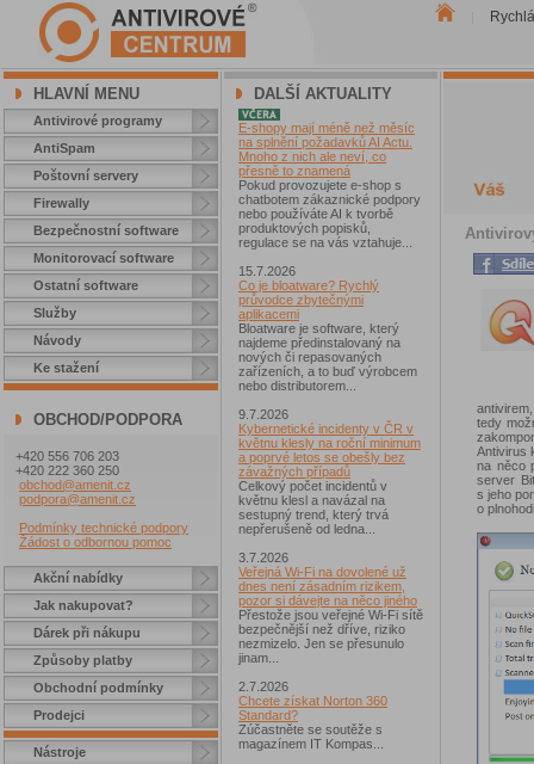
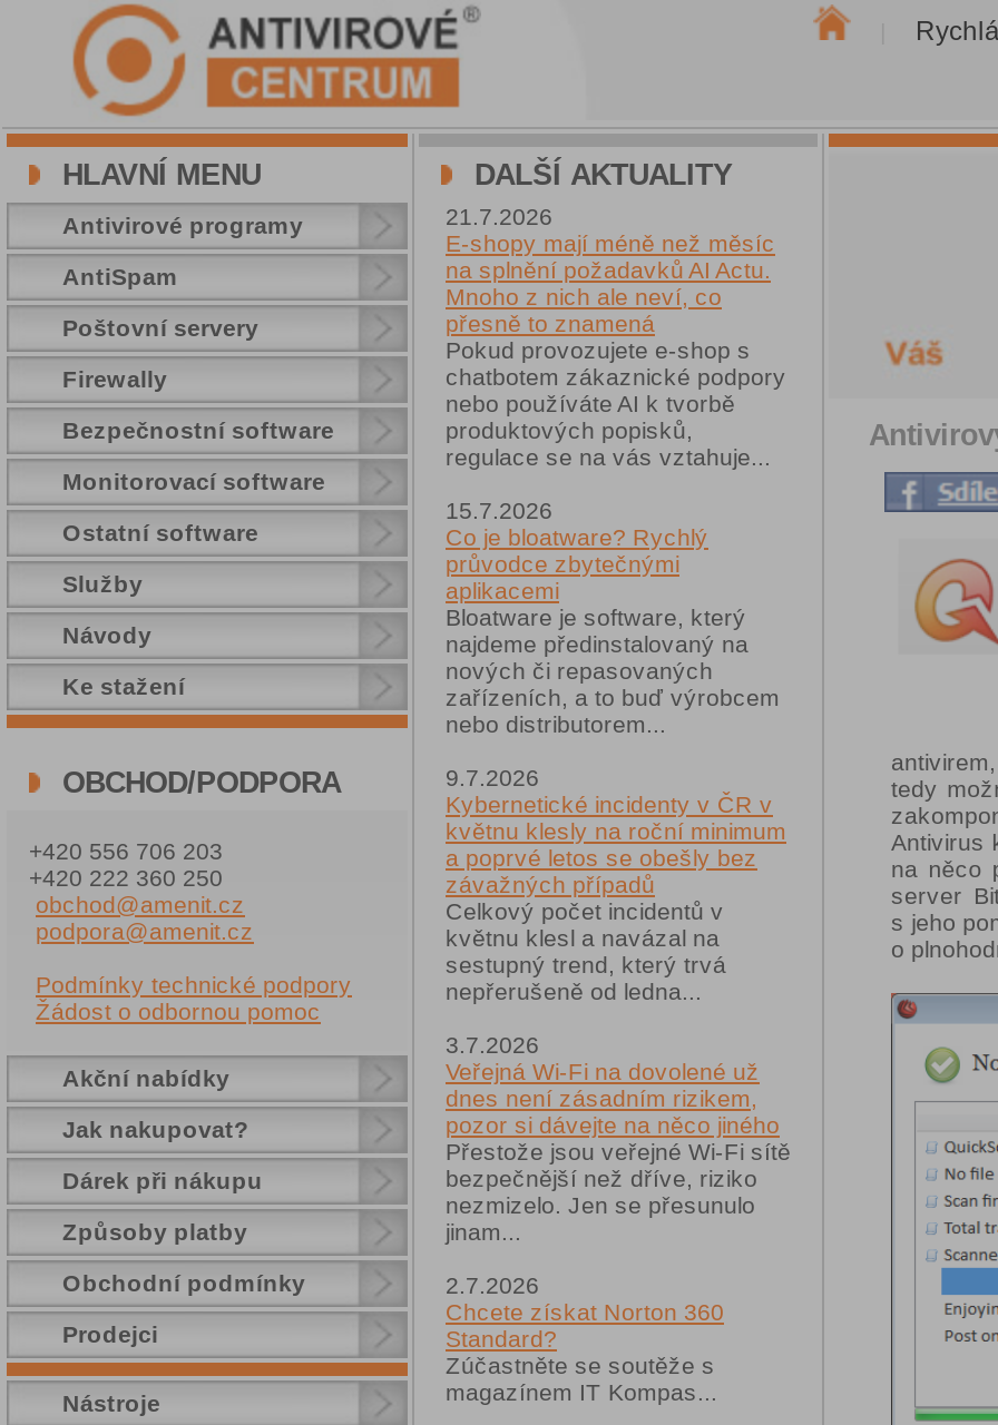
+ 21.7.2026
